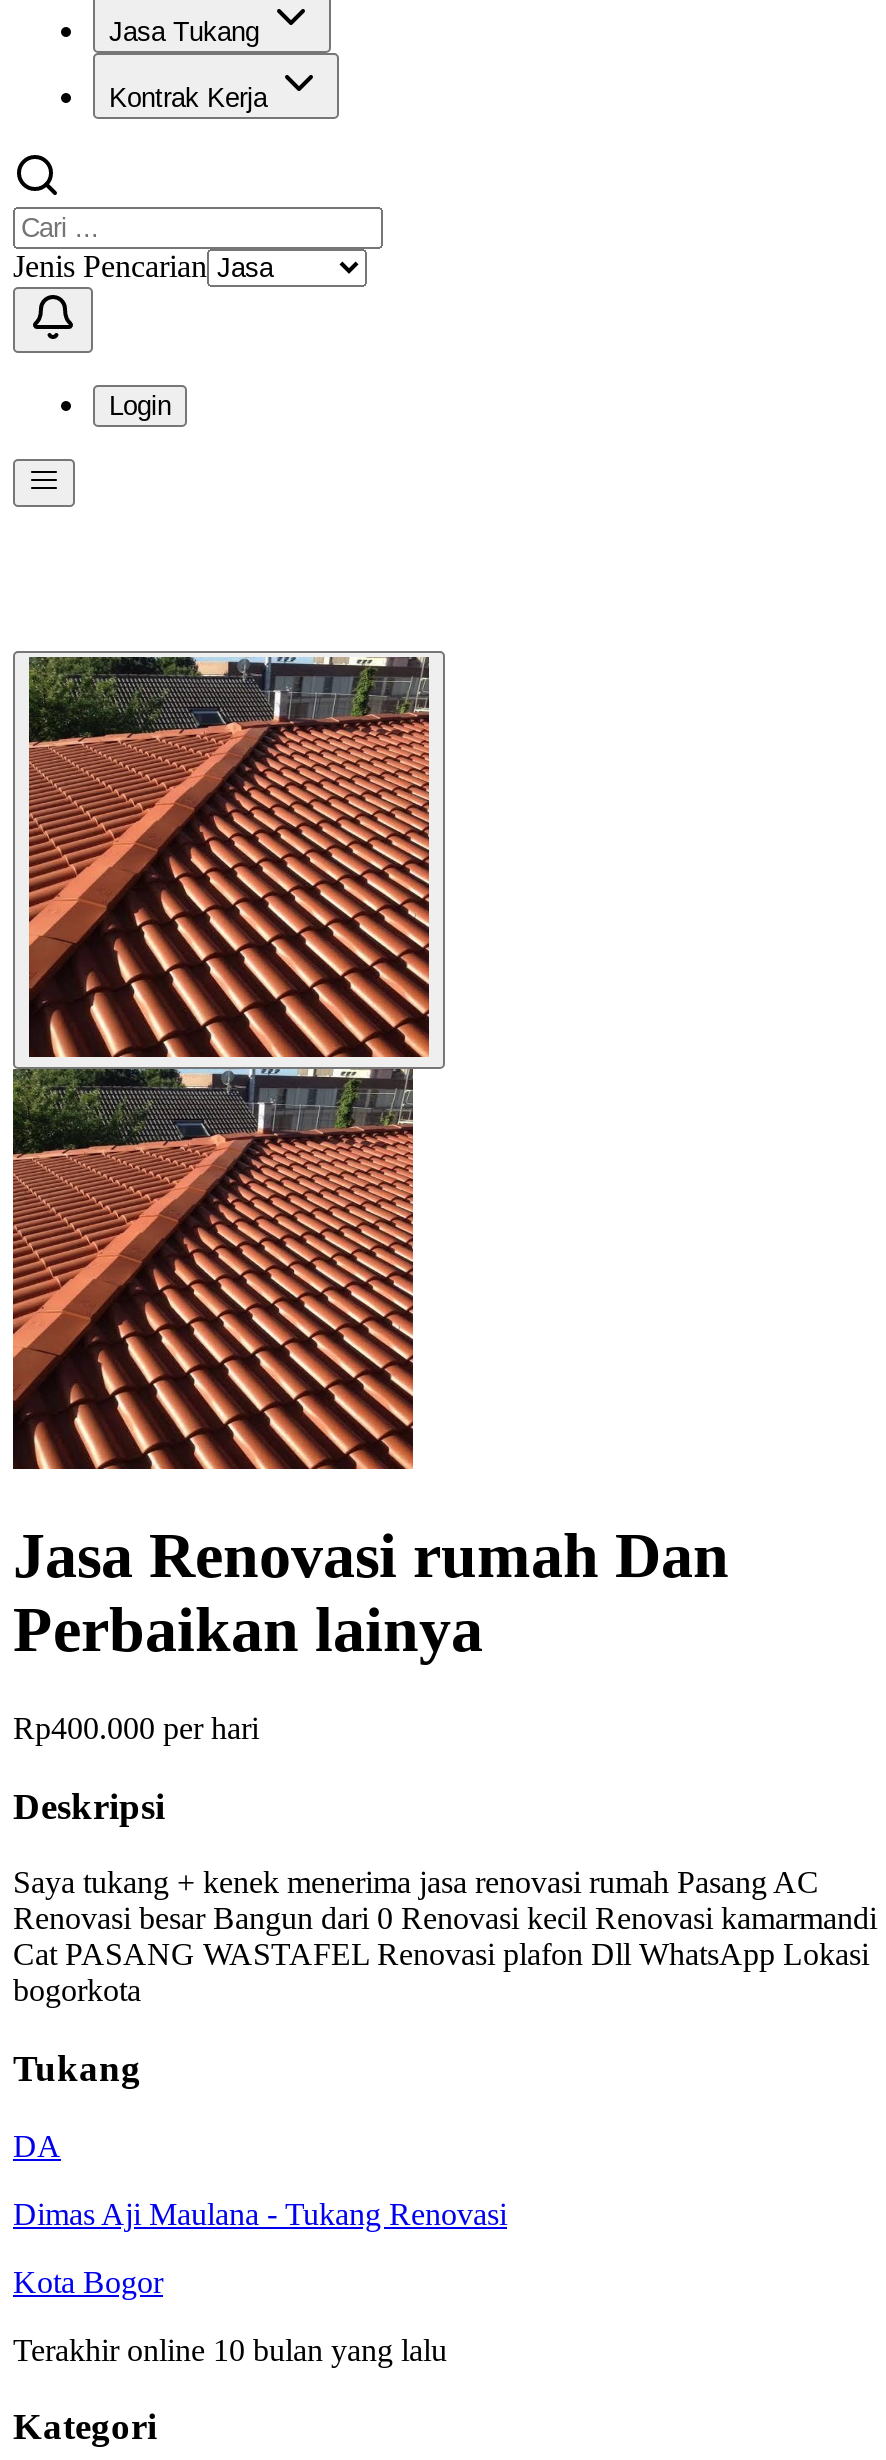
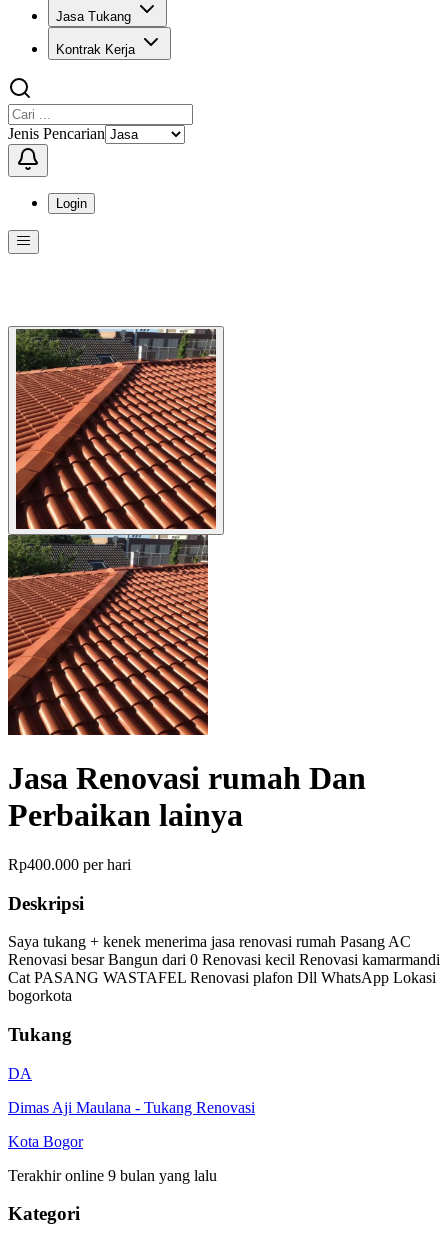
- Terakhir online 10 bulan yang lalu
+ Terakhir online 9 bulan yang lalu
